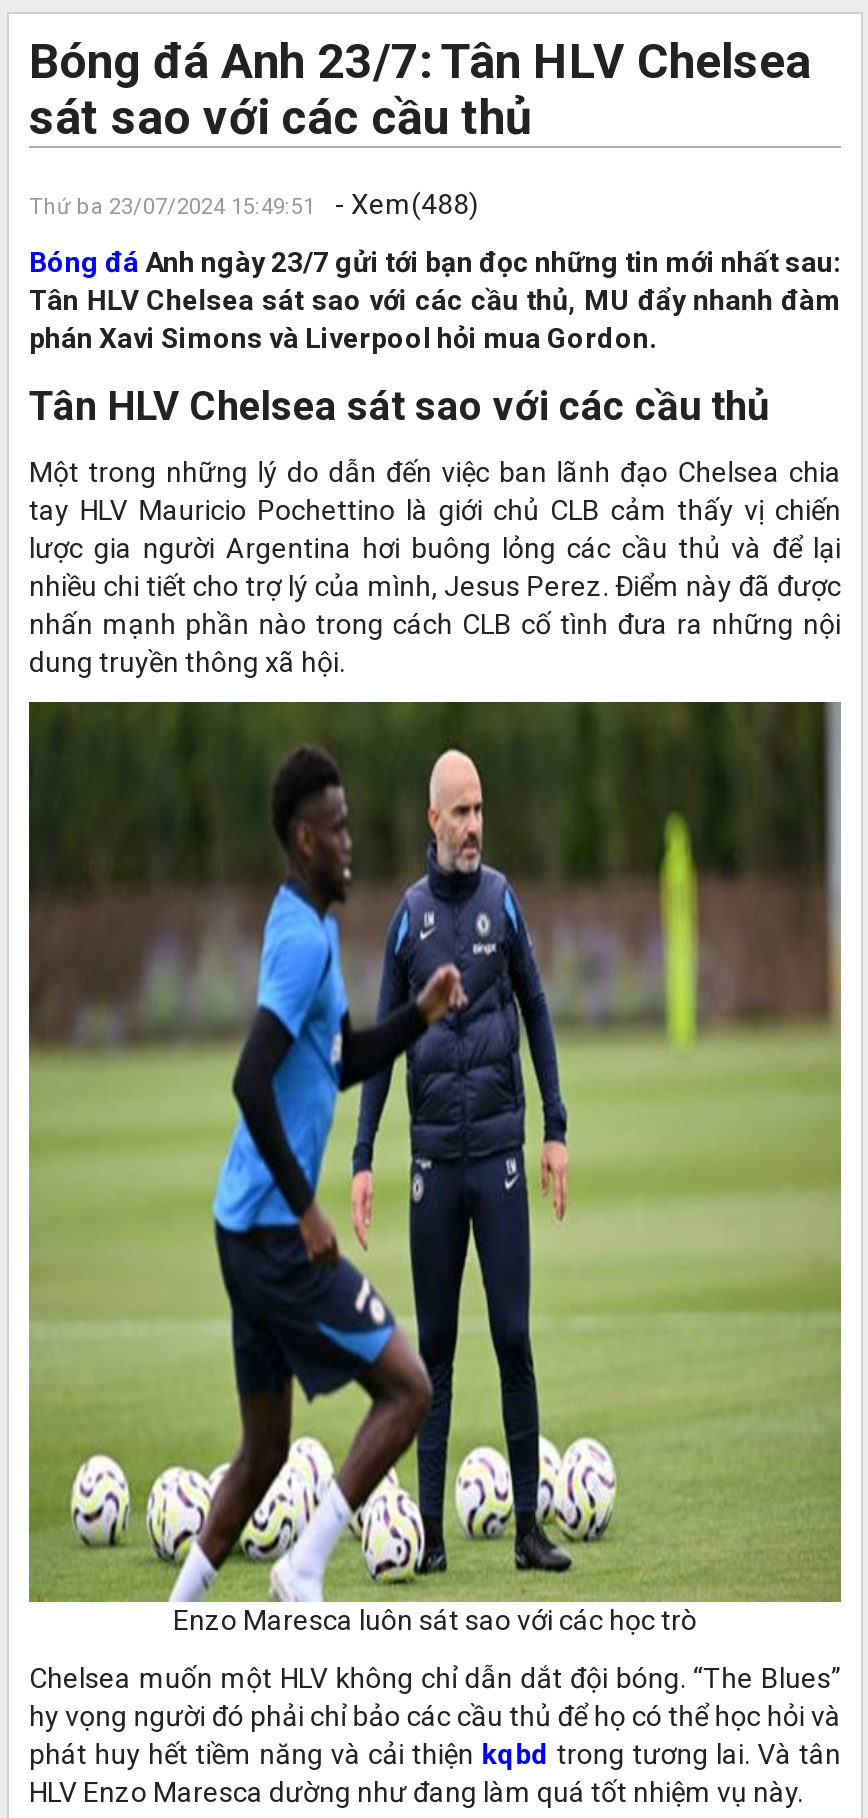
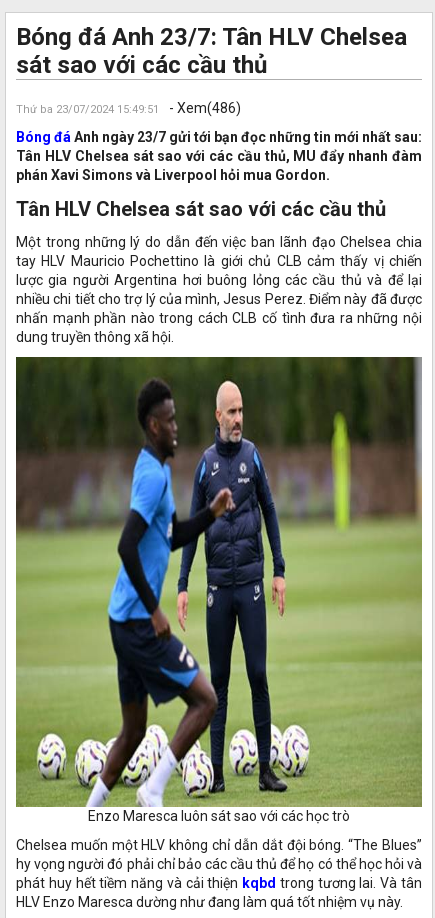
- Thứ ba 23/07/2024 15:49:51 - Xem(488)
+ Thứ ba 23/07/2024 15:49:51 - Xem(486)
